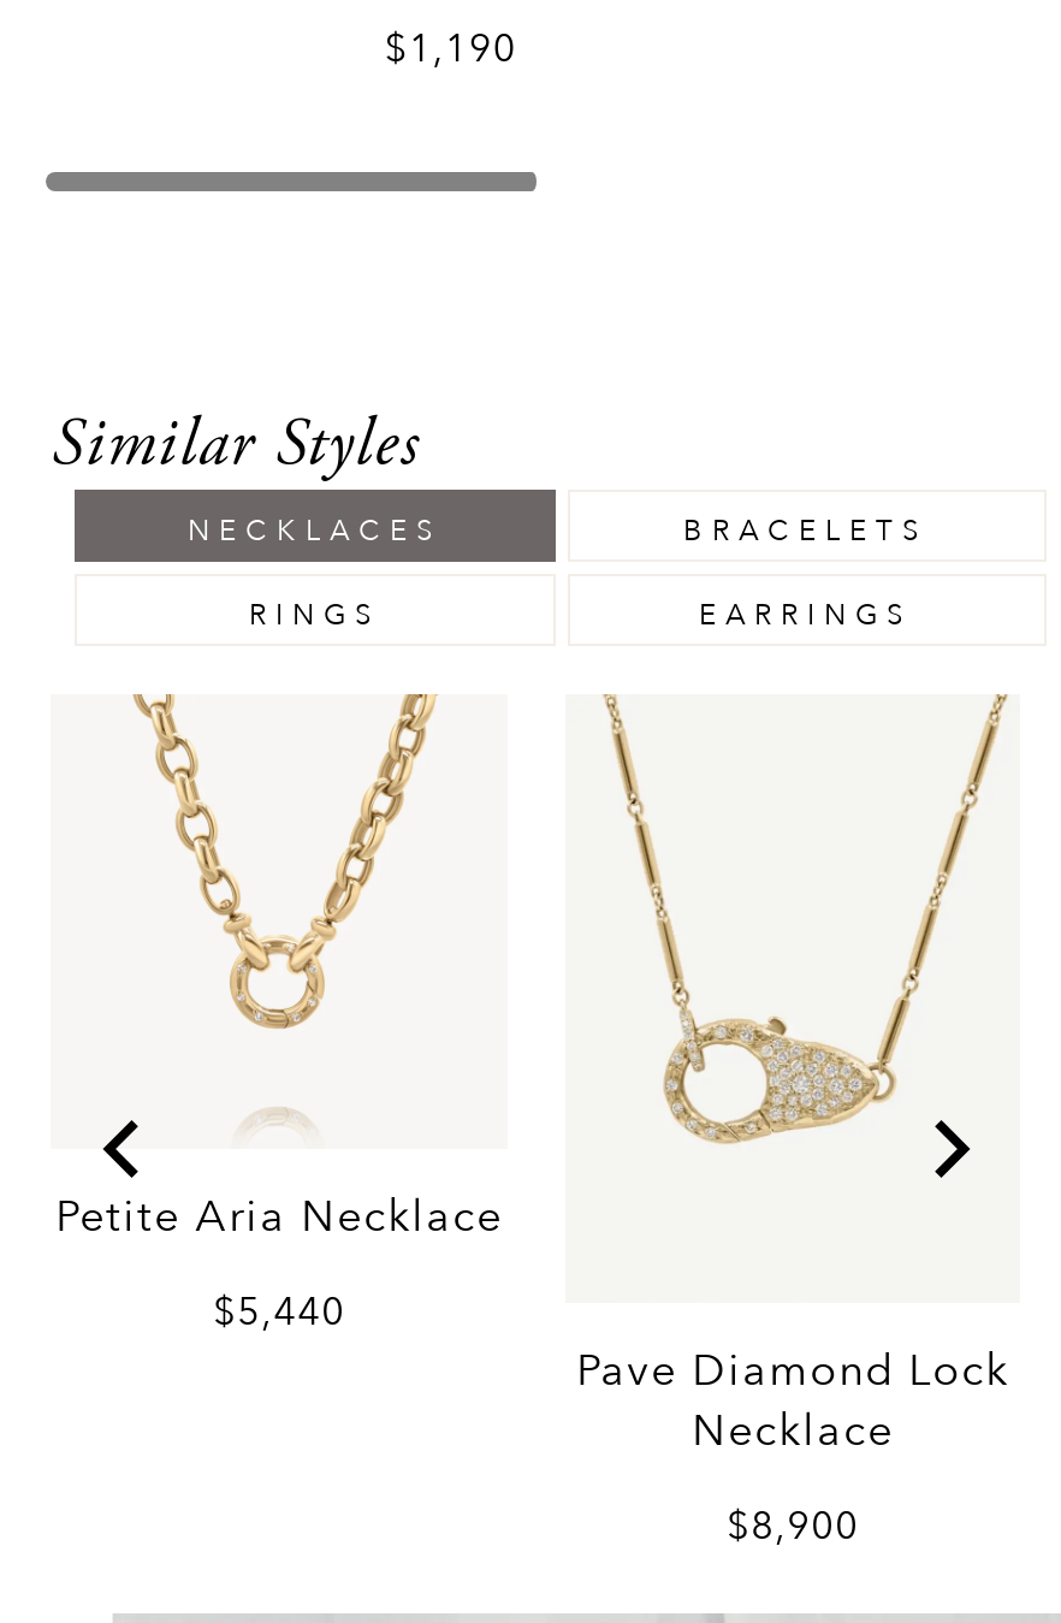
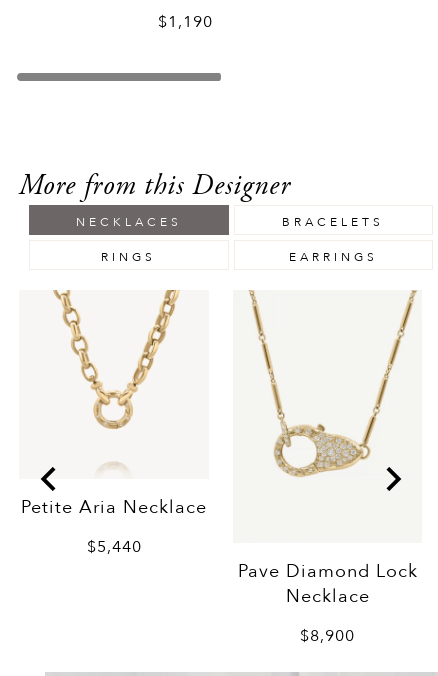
- Similar Styles
+ More from this Designer
